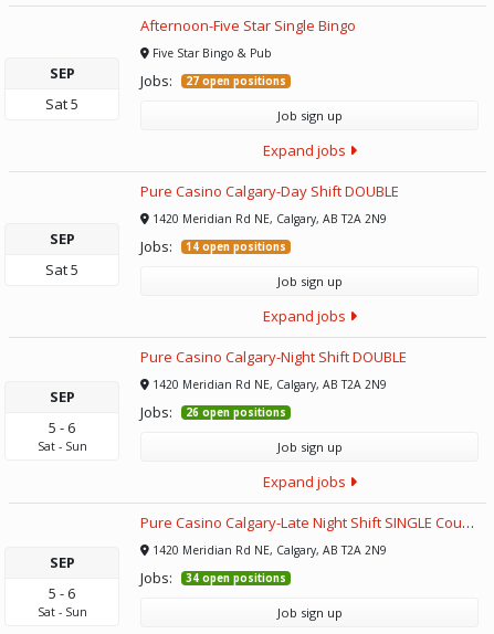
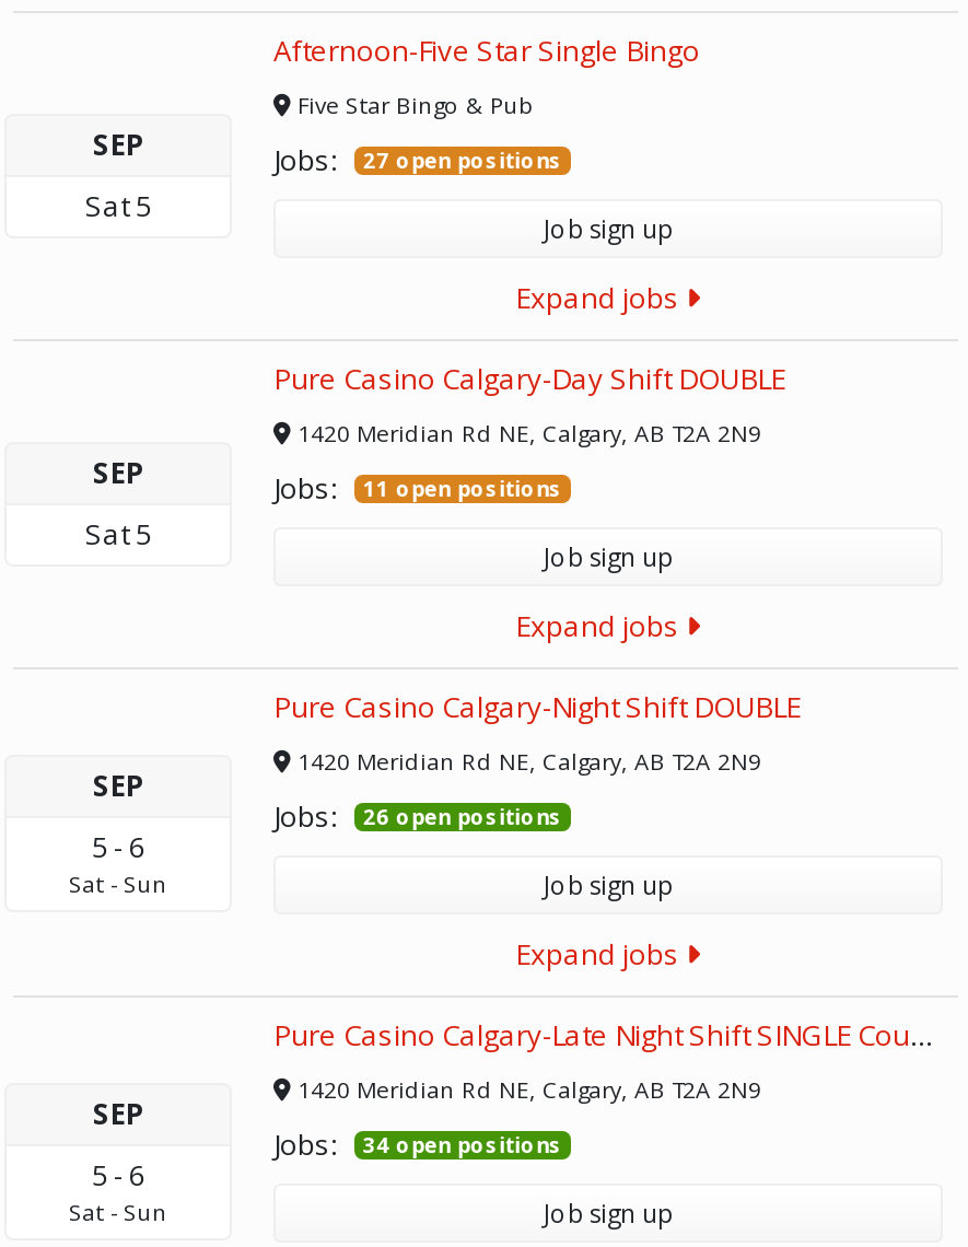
- 14 open positions
+ 11 open positions
